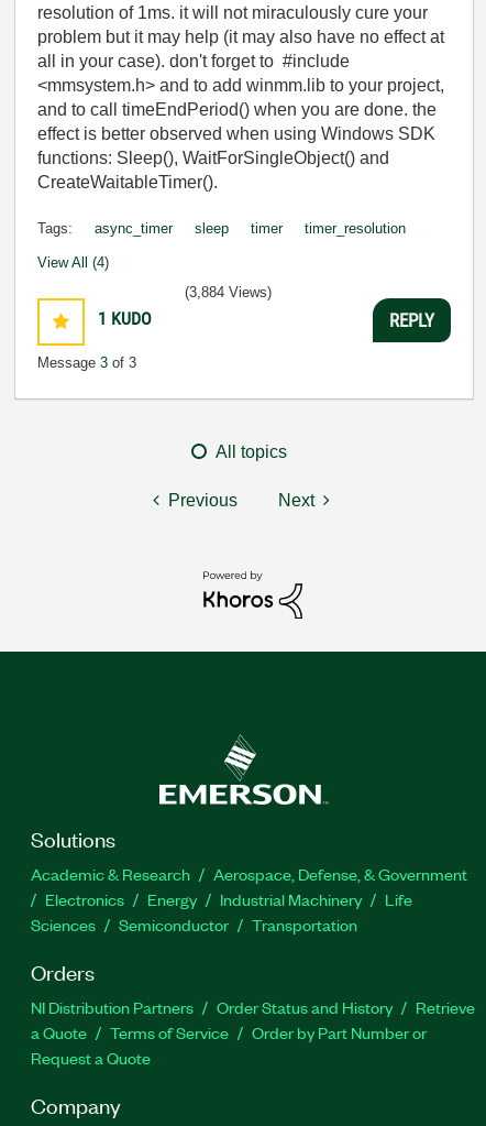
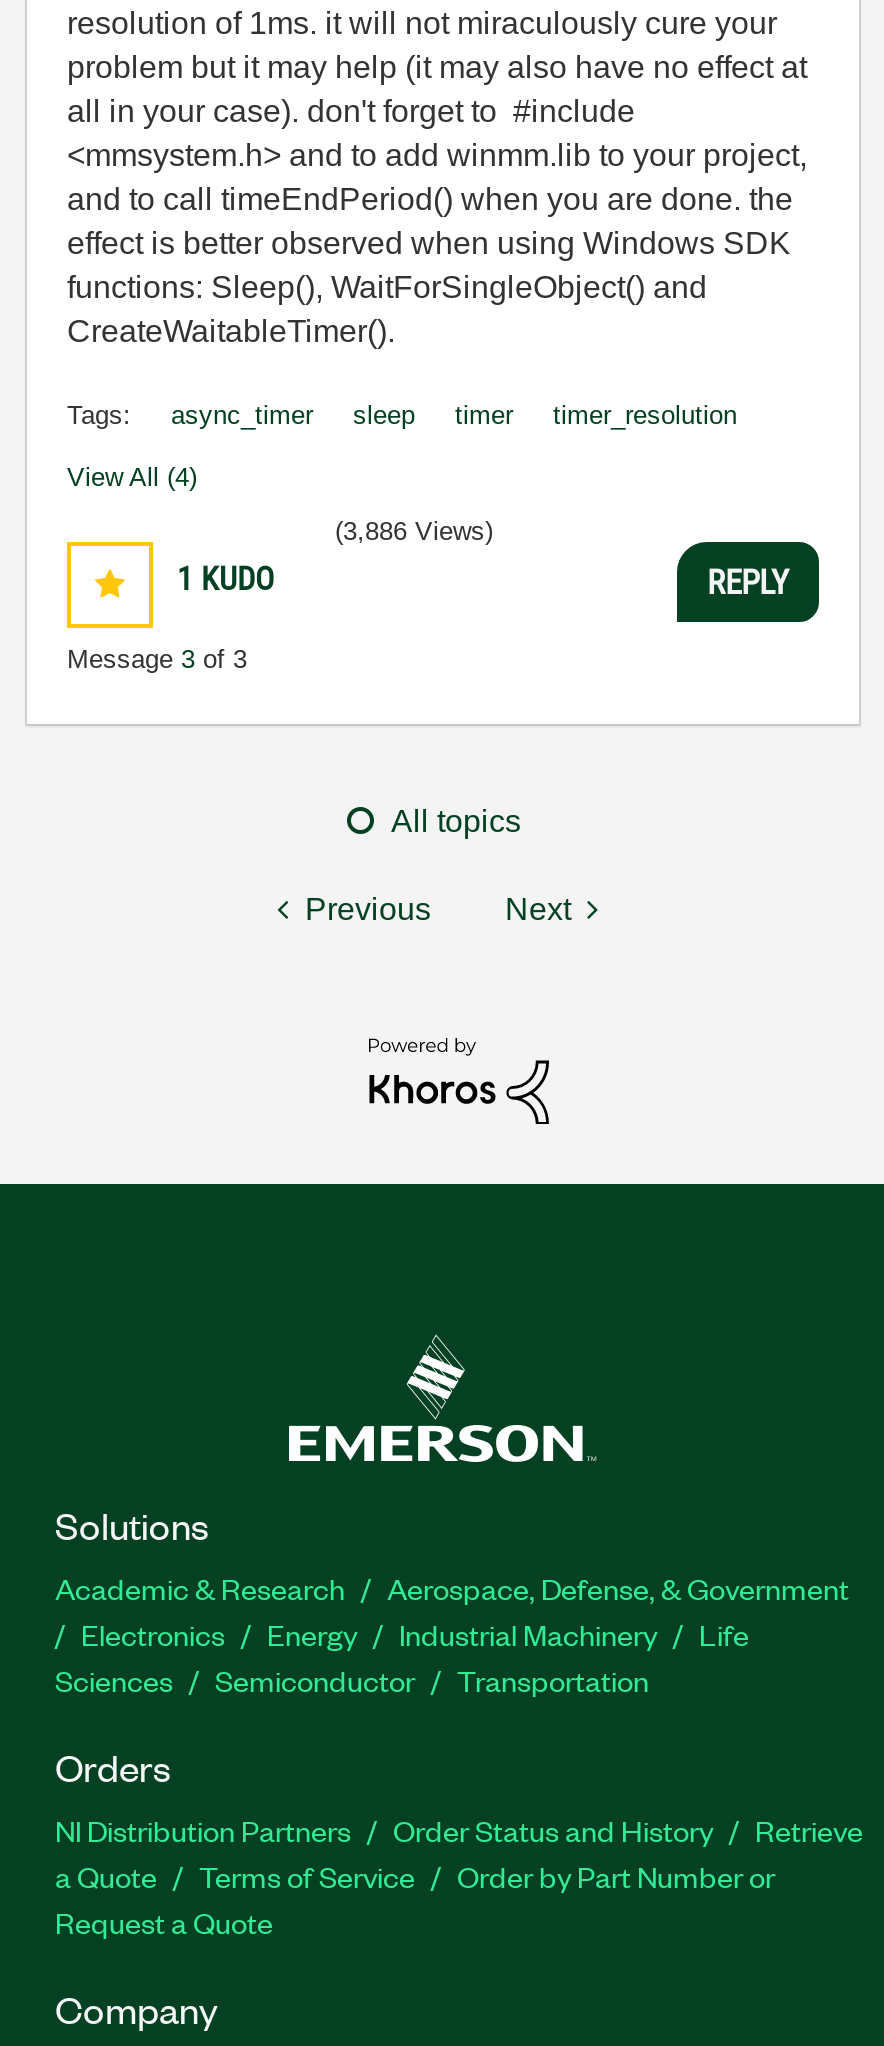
- (3,884 Views)
+ (3,886 Views)
